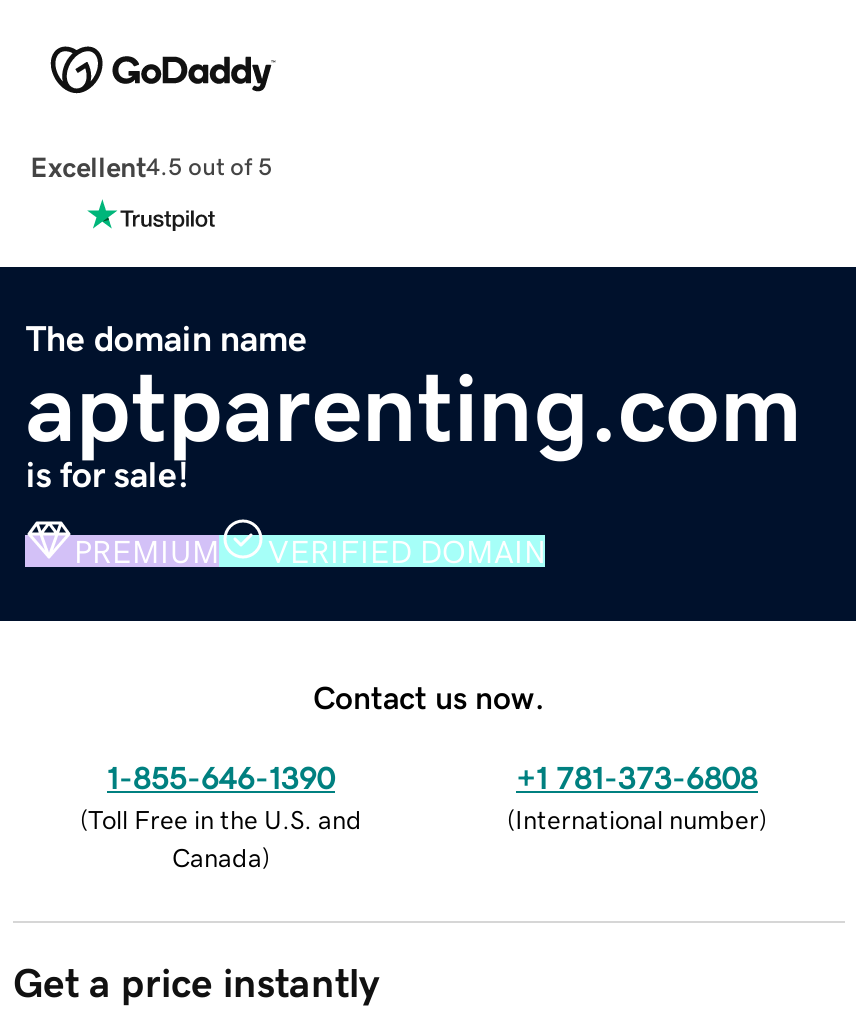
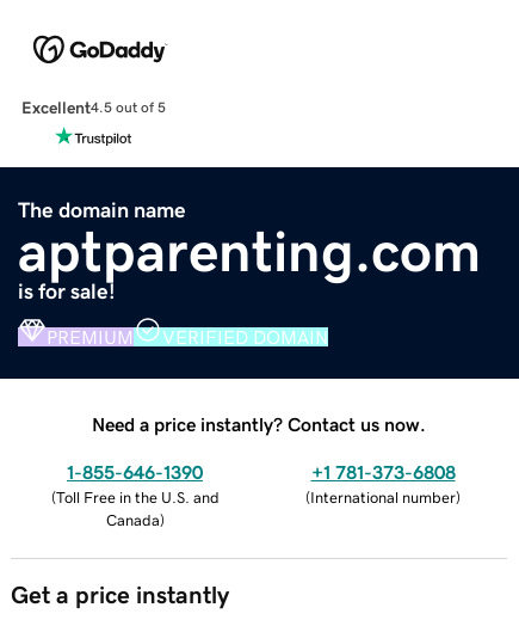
- Contact us now.
+ Need a price instantly? Contact us now.
